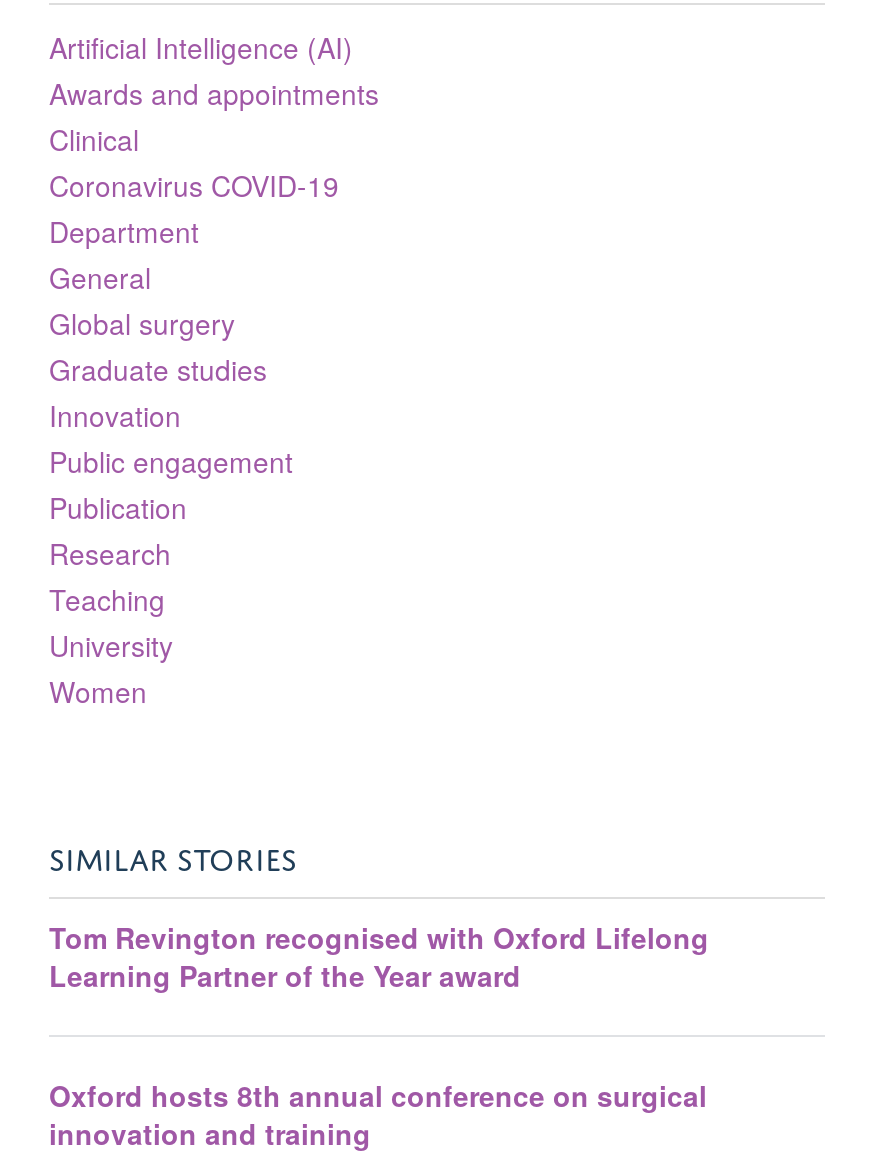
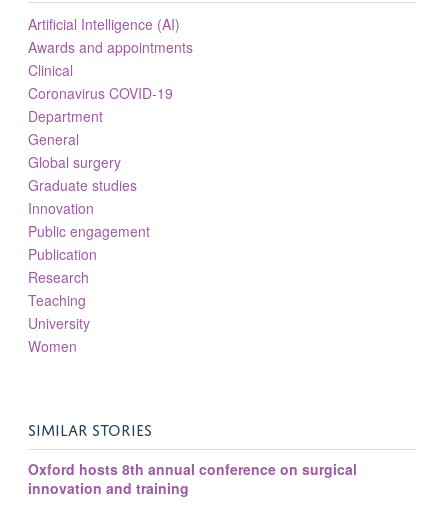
- Tom Revington recognised with Oxford Lifelong
- Learning Partner of the Year award
